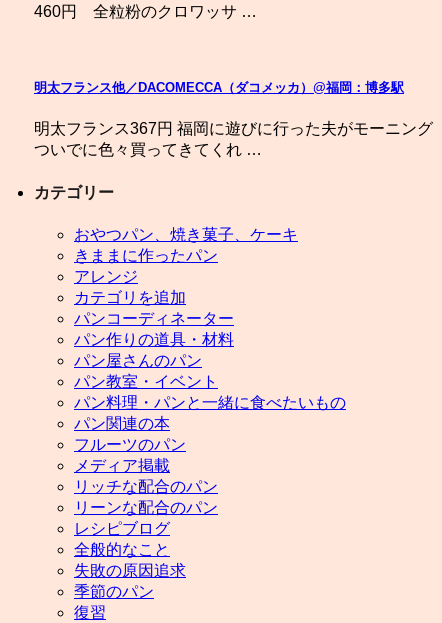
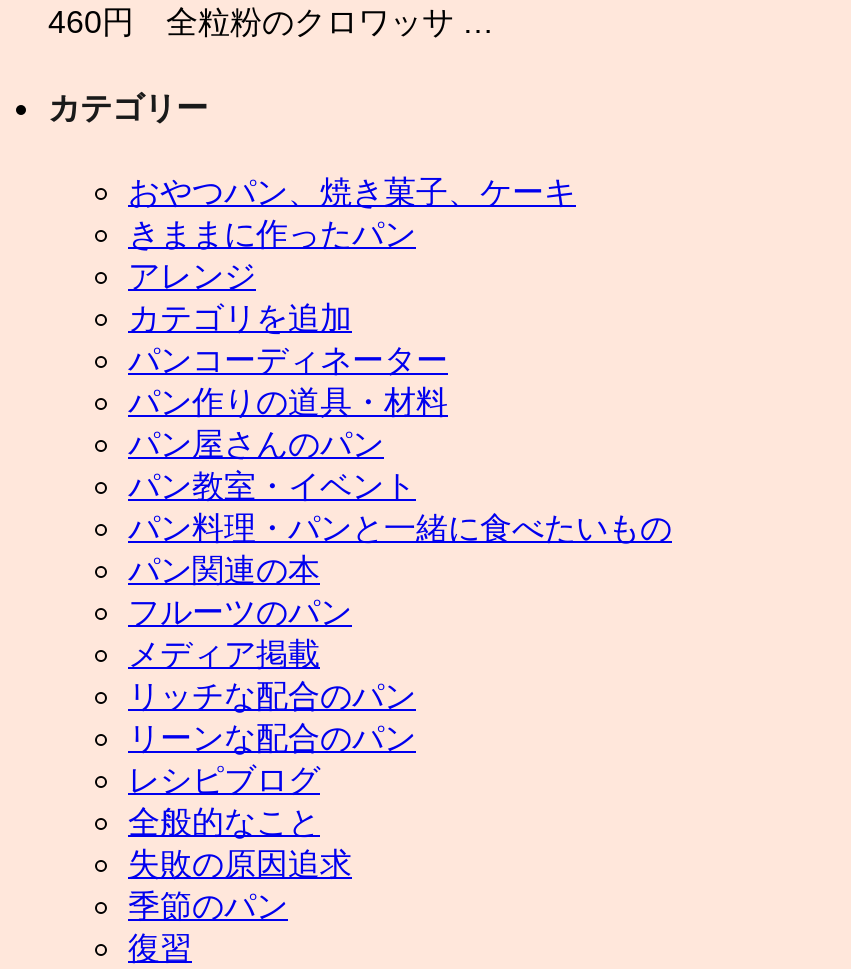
- 明太フランス他／DACOMECCA（ダコメッカ）@福岡：博多駅
- 明太フランス367円 福岡に遊びに行った夫がモーニング
- ついでに色々買ってきてくれ …
